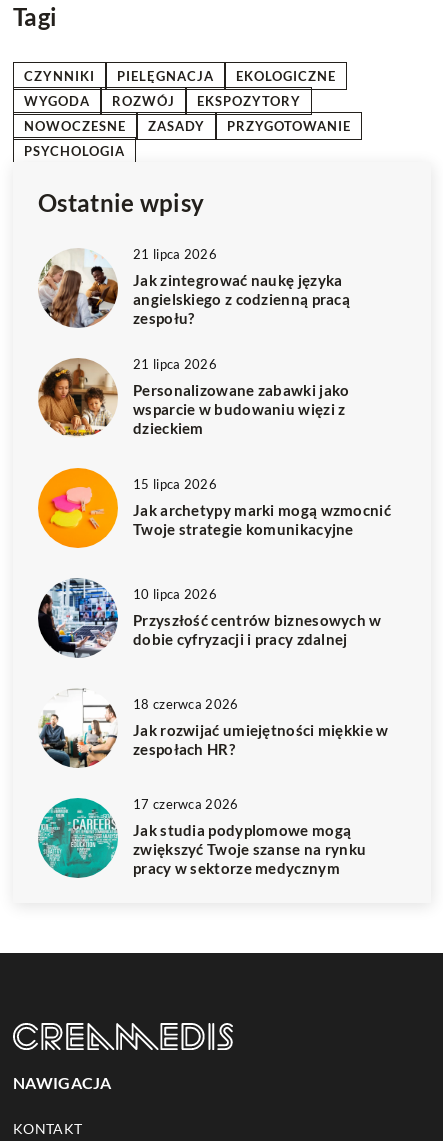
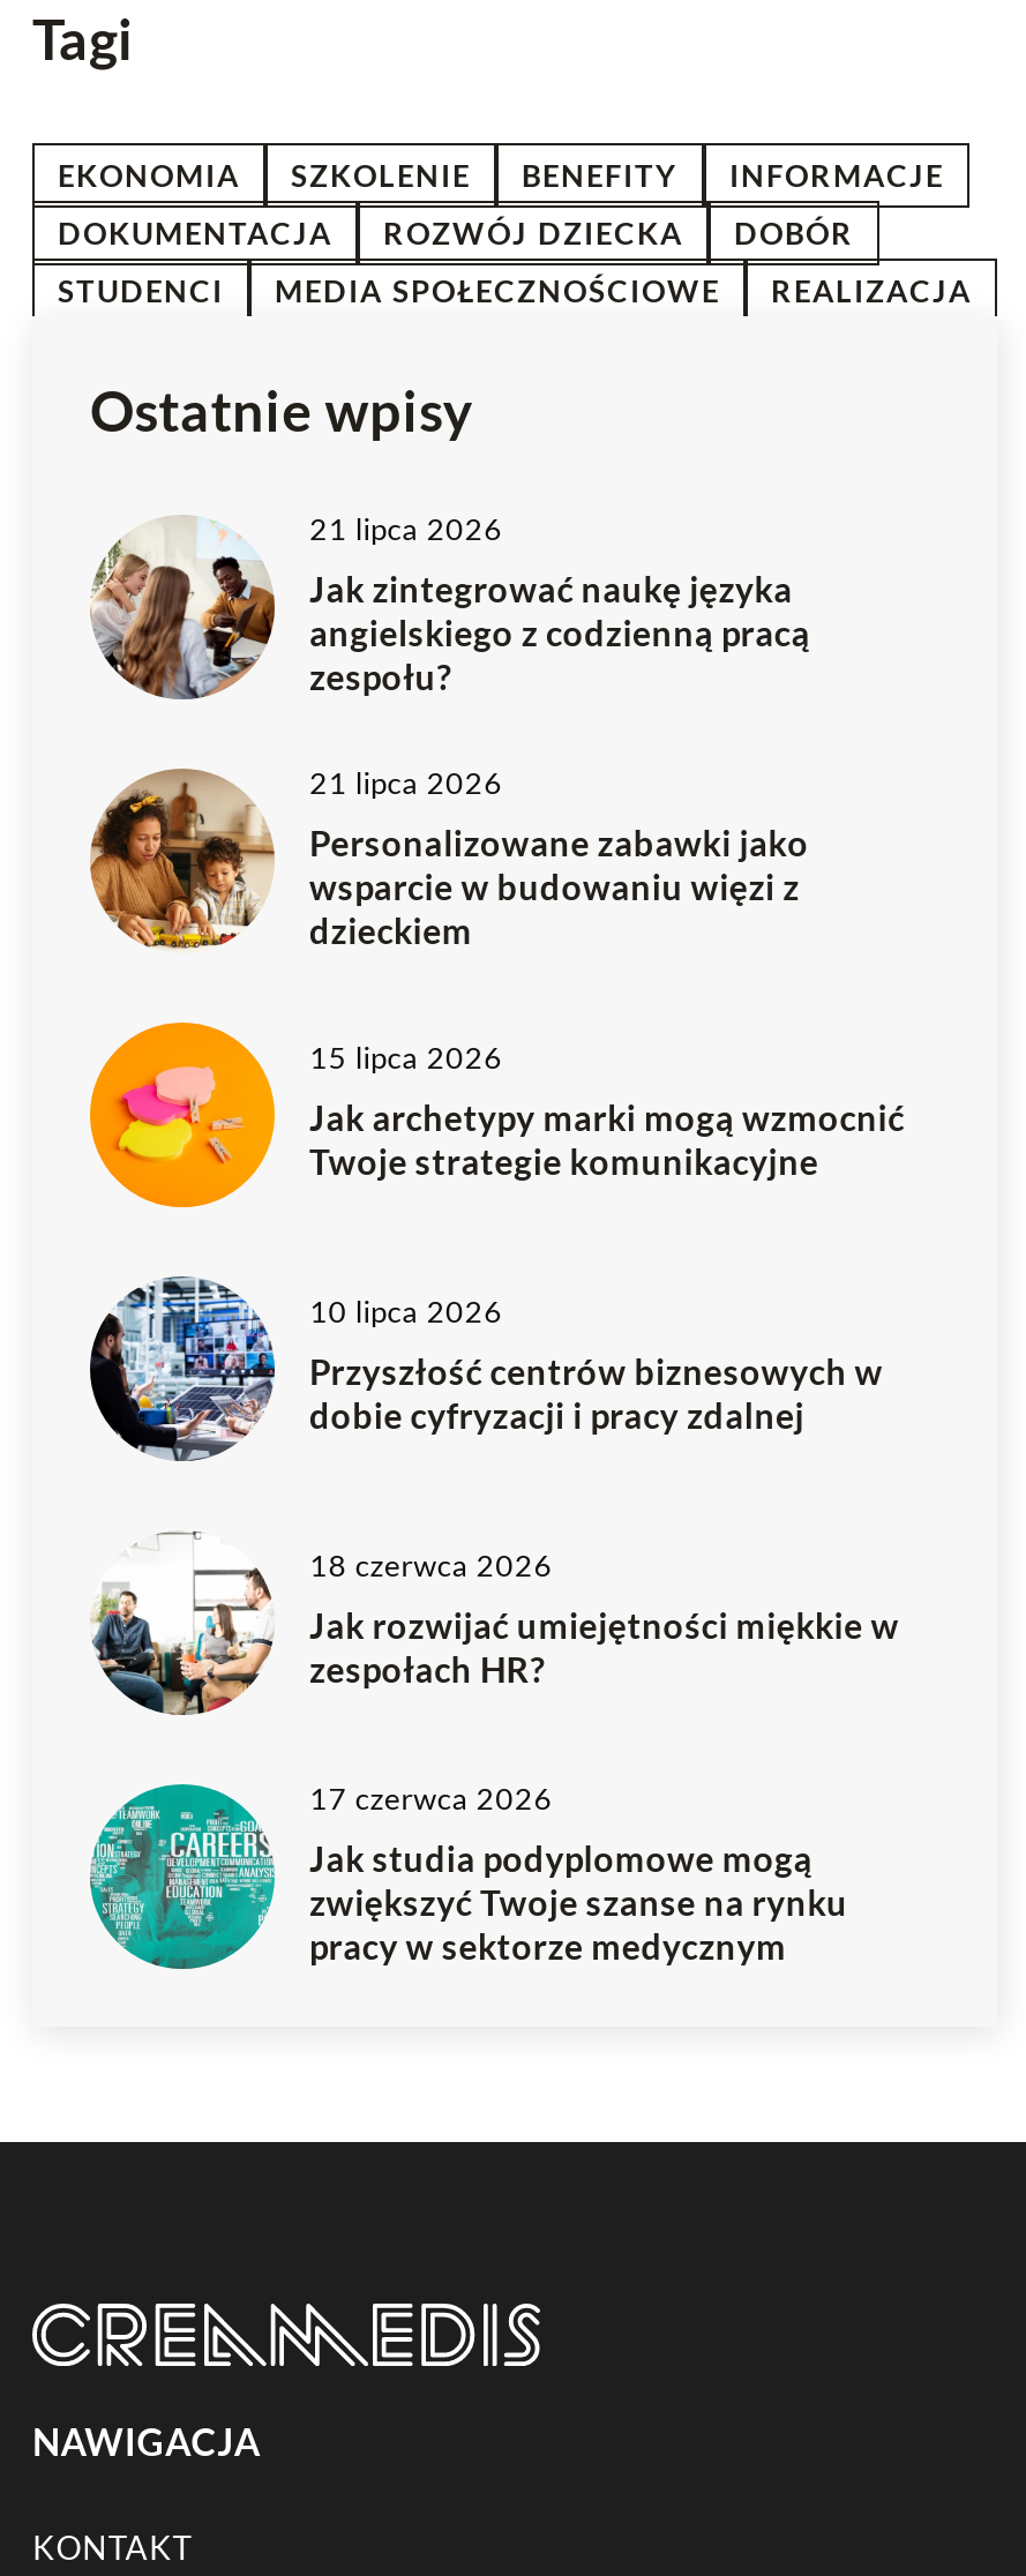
- CZYNNIKI
- PIELĘGNACJA
- EKOLOGICZNE
- WYGODA
- ROZWÓJ
- EKSPOZYTORY
- NOWOCZESNE
- ZASADY
- PRZYGOTOWANIE
- PSYCHOLOGIA
+ EKONOMIA
+ SZKOLENIE
+ BENEFITY
+ INFORMACJE
+ DOKUMENTACJA
+ ROZWÓJ DZIECKA
+ DOBÓR
+ STUDENCI
+ MEDIA SPOŁECZNOŚCIOWE
+ REALIZACJA
